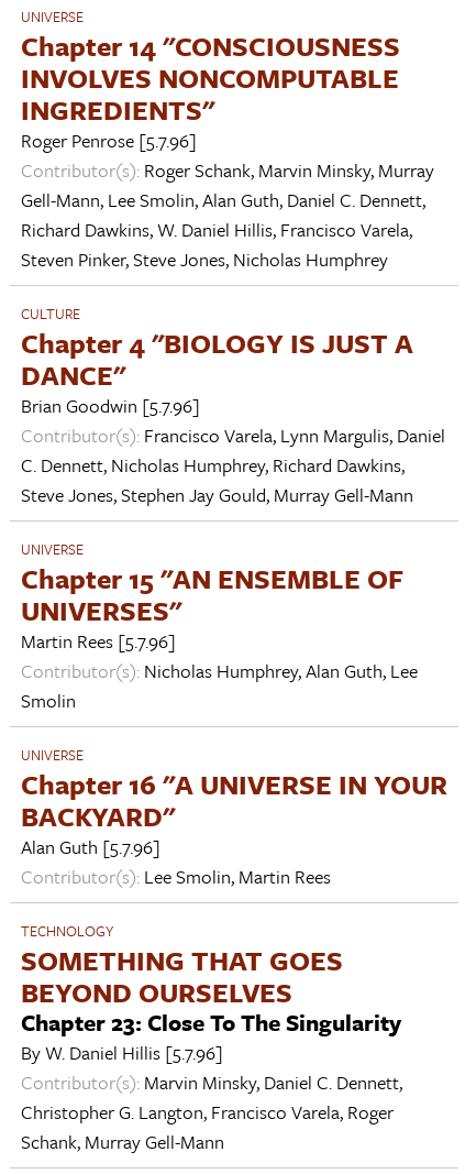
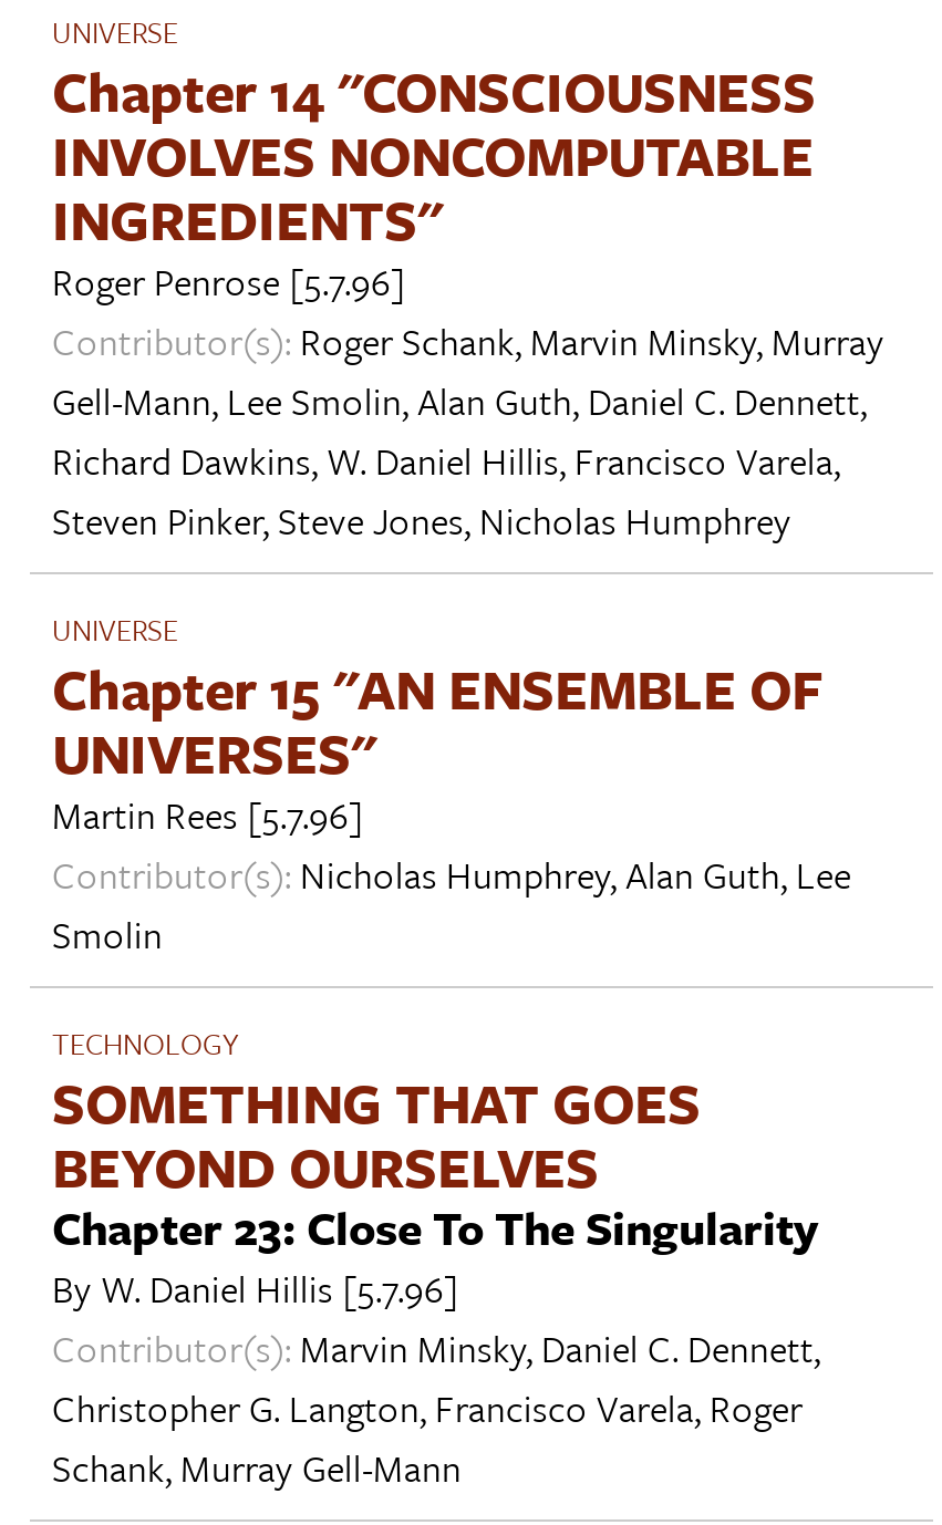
- CULTURE
- Chapter 4 "BIOLOGY IS JUST A
- DANCE"
- Brian Goodwin [5.7.96]
- Contributor(s): Francisco Varela, Lynn Margulis, Daniel
- C. Dennett, Nicholas Humphrey, Richard Dawkins,
- Steve Jones, Stephen Jay Gould, Murray Gell-Mann

- UNIVERSE
- Chapter 16 "A UNIVERSE IN YOUR
- BACKYARD"
- Alan Guth [5.7.96]
- Contributor(s): Lee Smolin, Martin Rees
